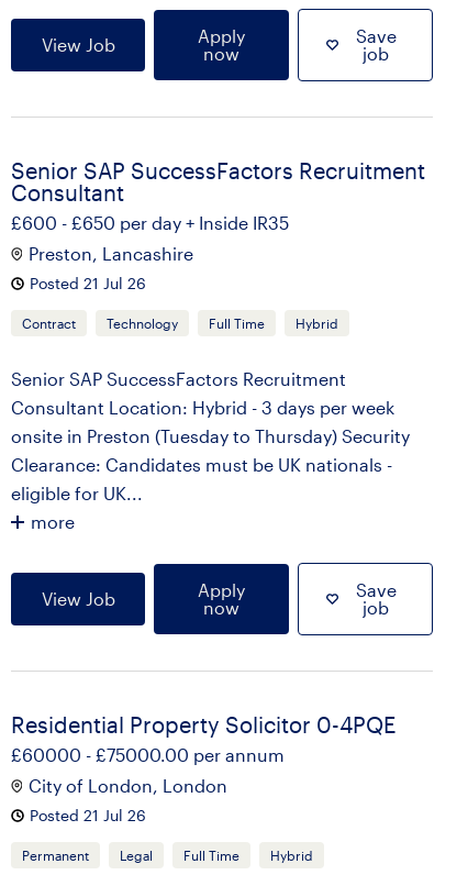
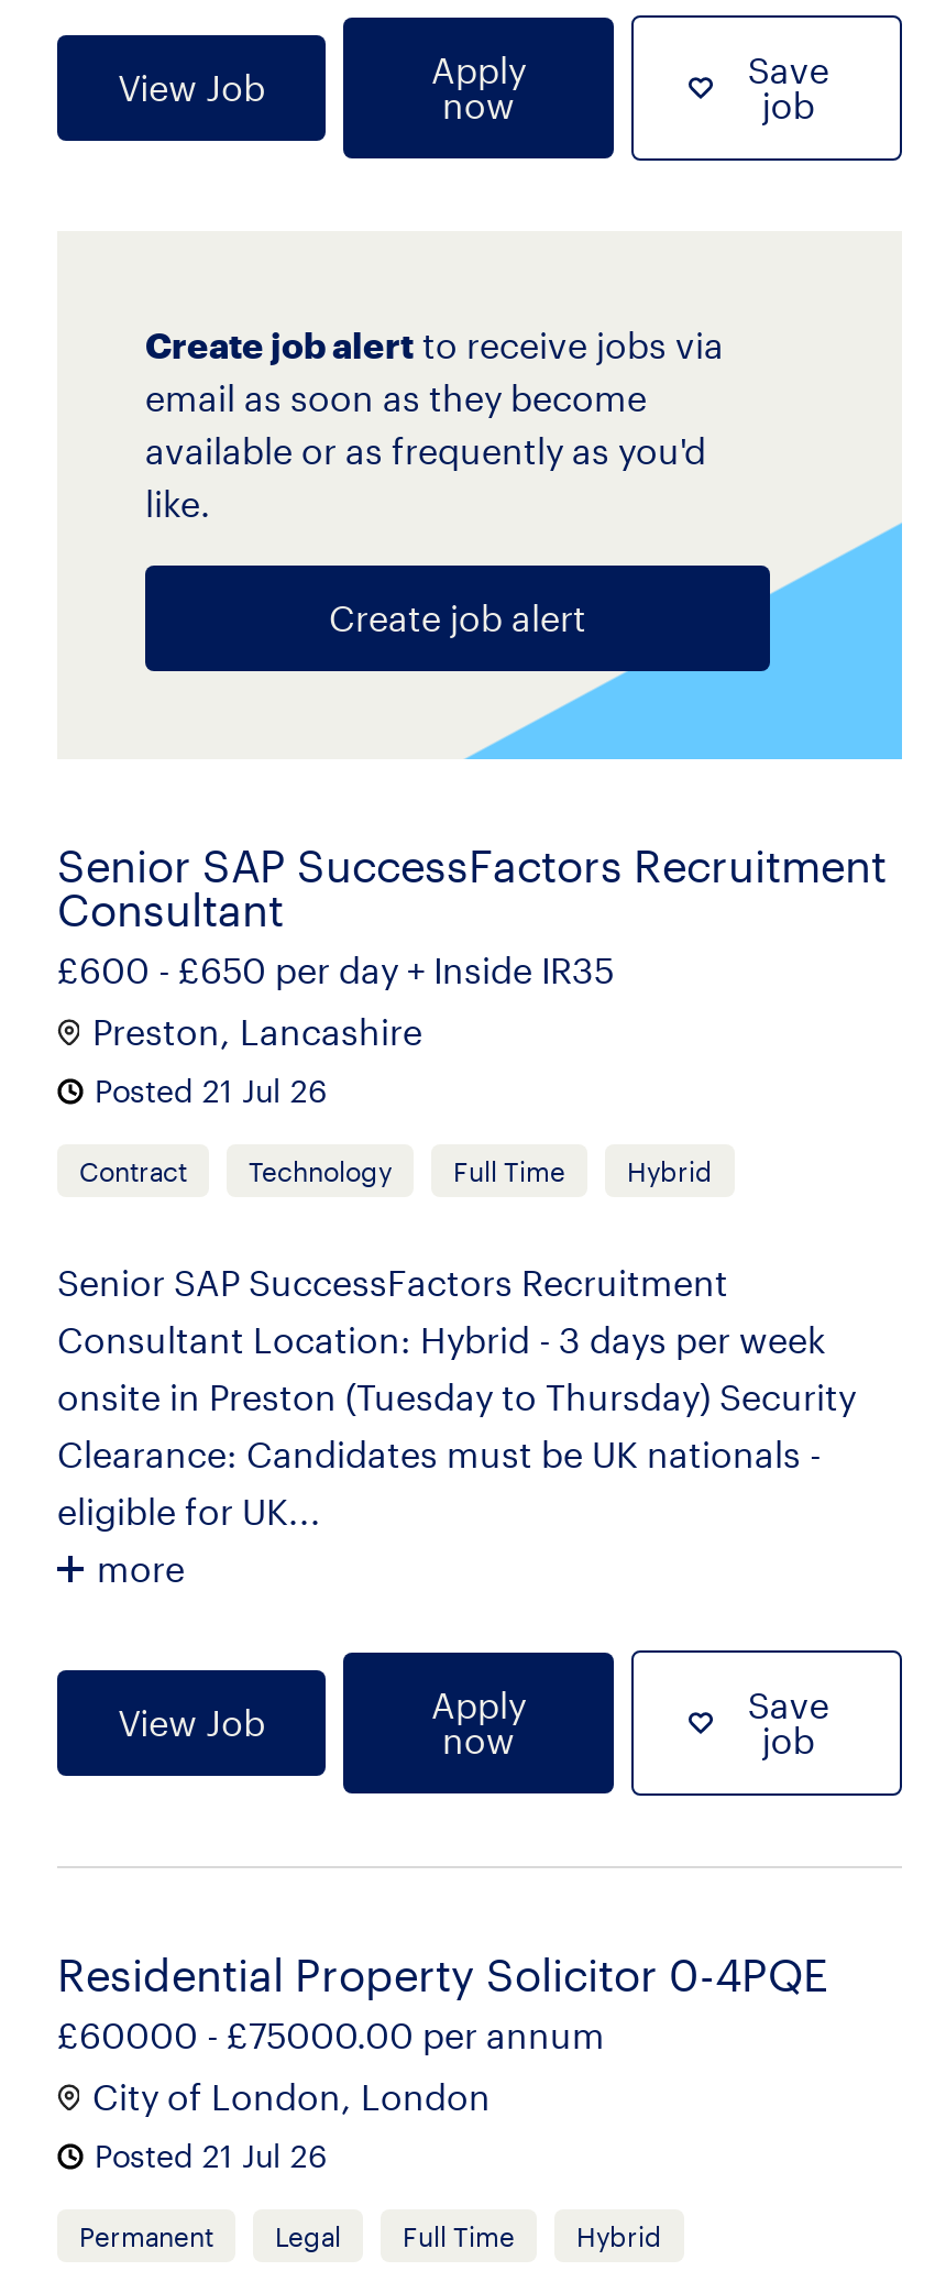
+ [image]
+ Create job alert to receive jobs via
+ email as soon as they become
+ available or as frequently as you'd
+ like.
+ Create job alert
